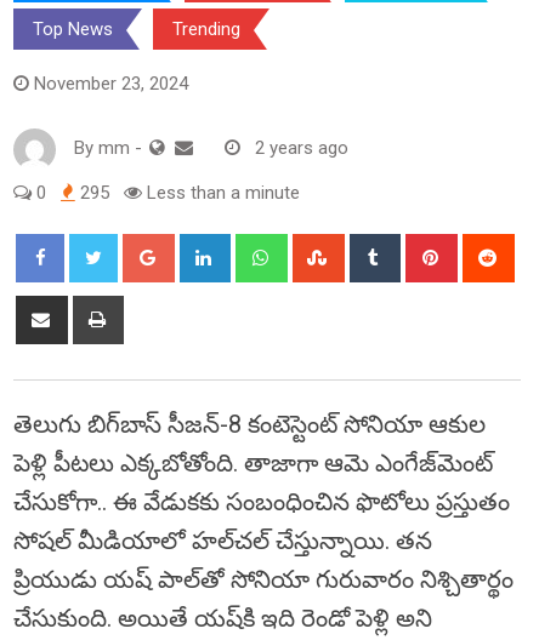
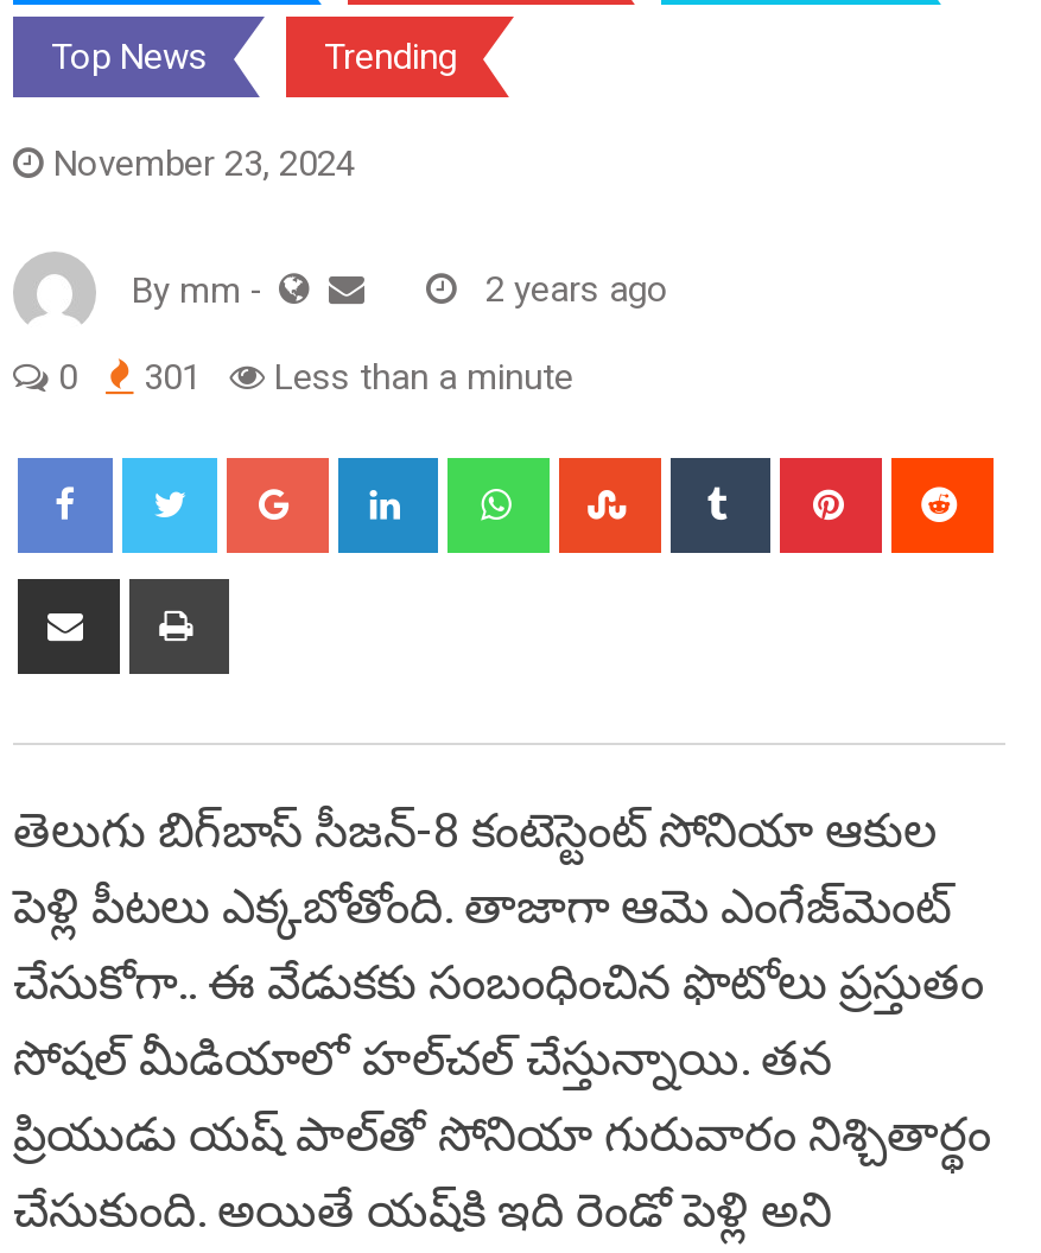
- 0 295 Less than a minute
+ 0 301 Less than a minute
